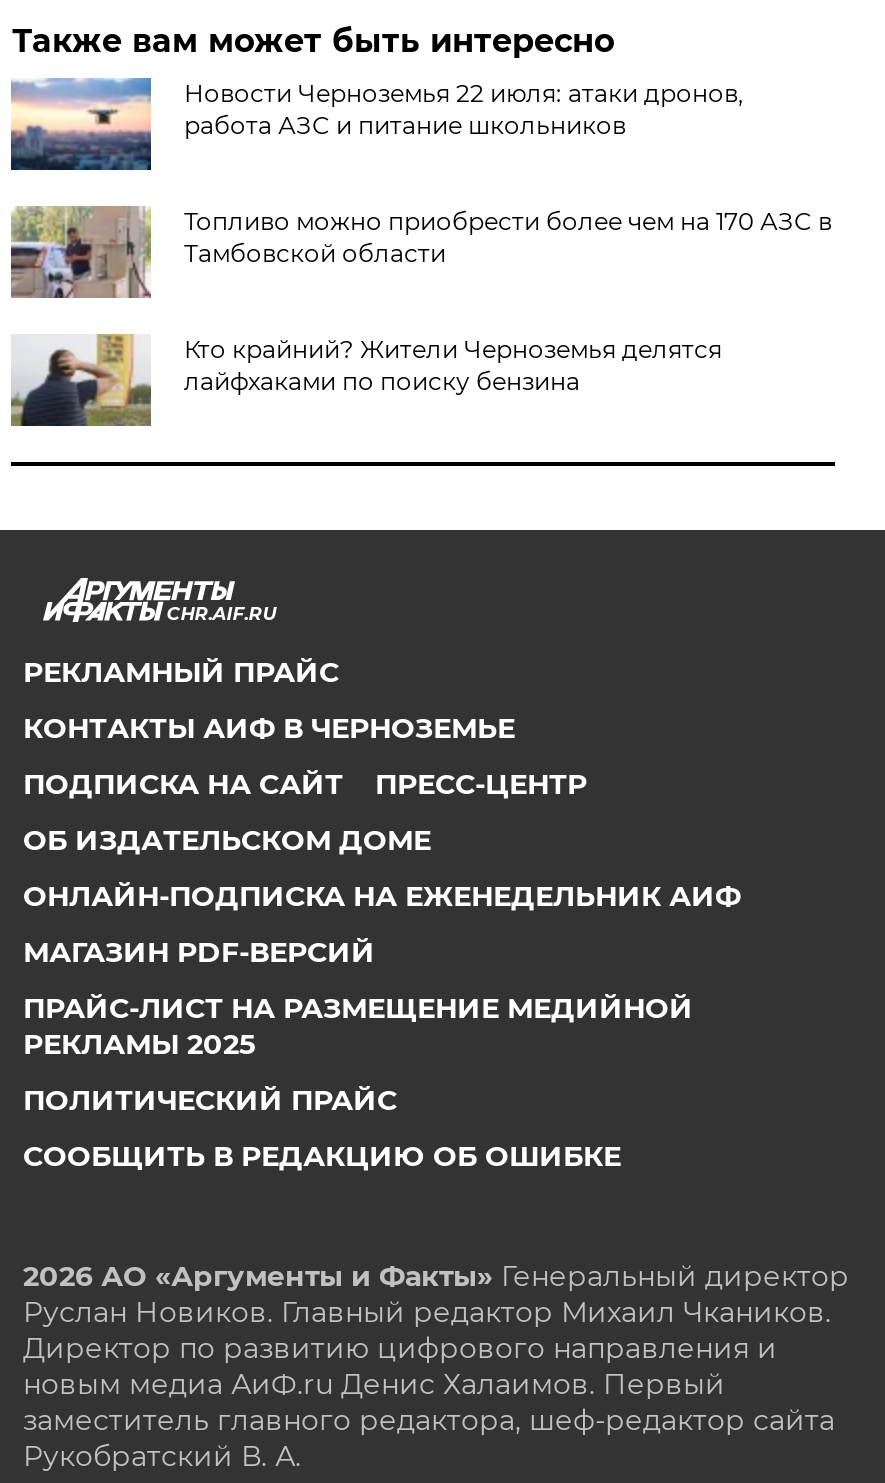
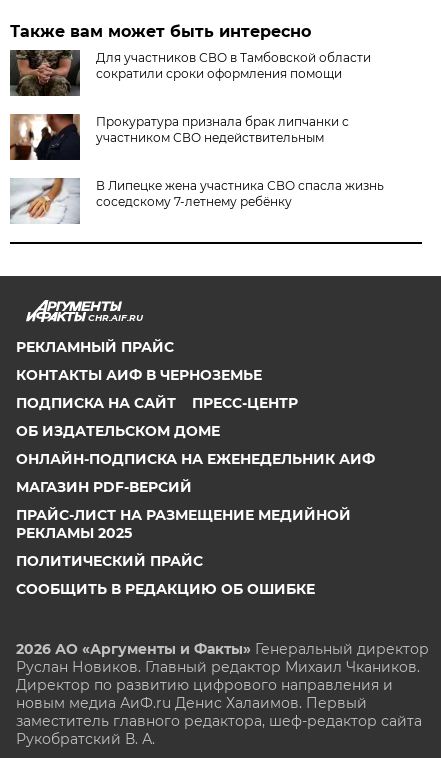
- [image]
- Новости Черноземья 22 июля: атаки дронов,
- работа АЗС и питание школьников
+ [image]
+ Для участников СВО в Тамбовской области
+ сократили сроки оформления помощи

- [image]
- Топливо можно приобрести более чем на 170 АЗС в
- Тамбовской области
+ [image]
+ Прокуратура признала брак липчанки с
+ участником СВО недействительным

- [image]
- Кто крайний? Жители Черноземья делятся
- лайфхаками по поиску бензина
+ [image]
+ В Липецке жена участника СВО спасла жизнь
+ соседскому 7-летнему ребёнку
